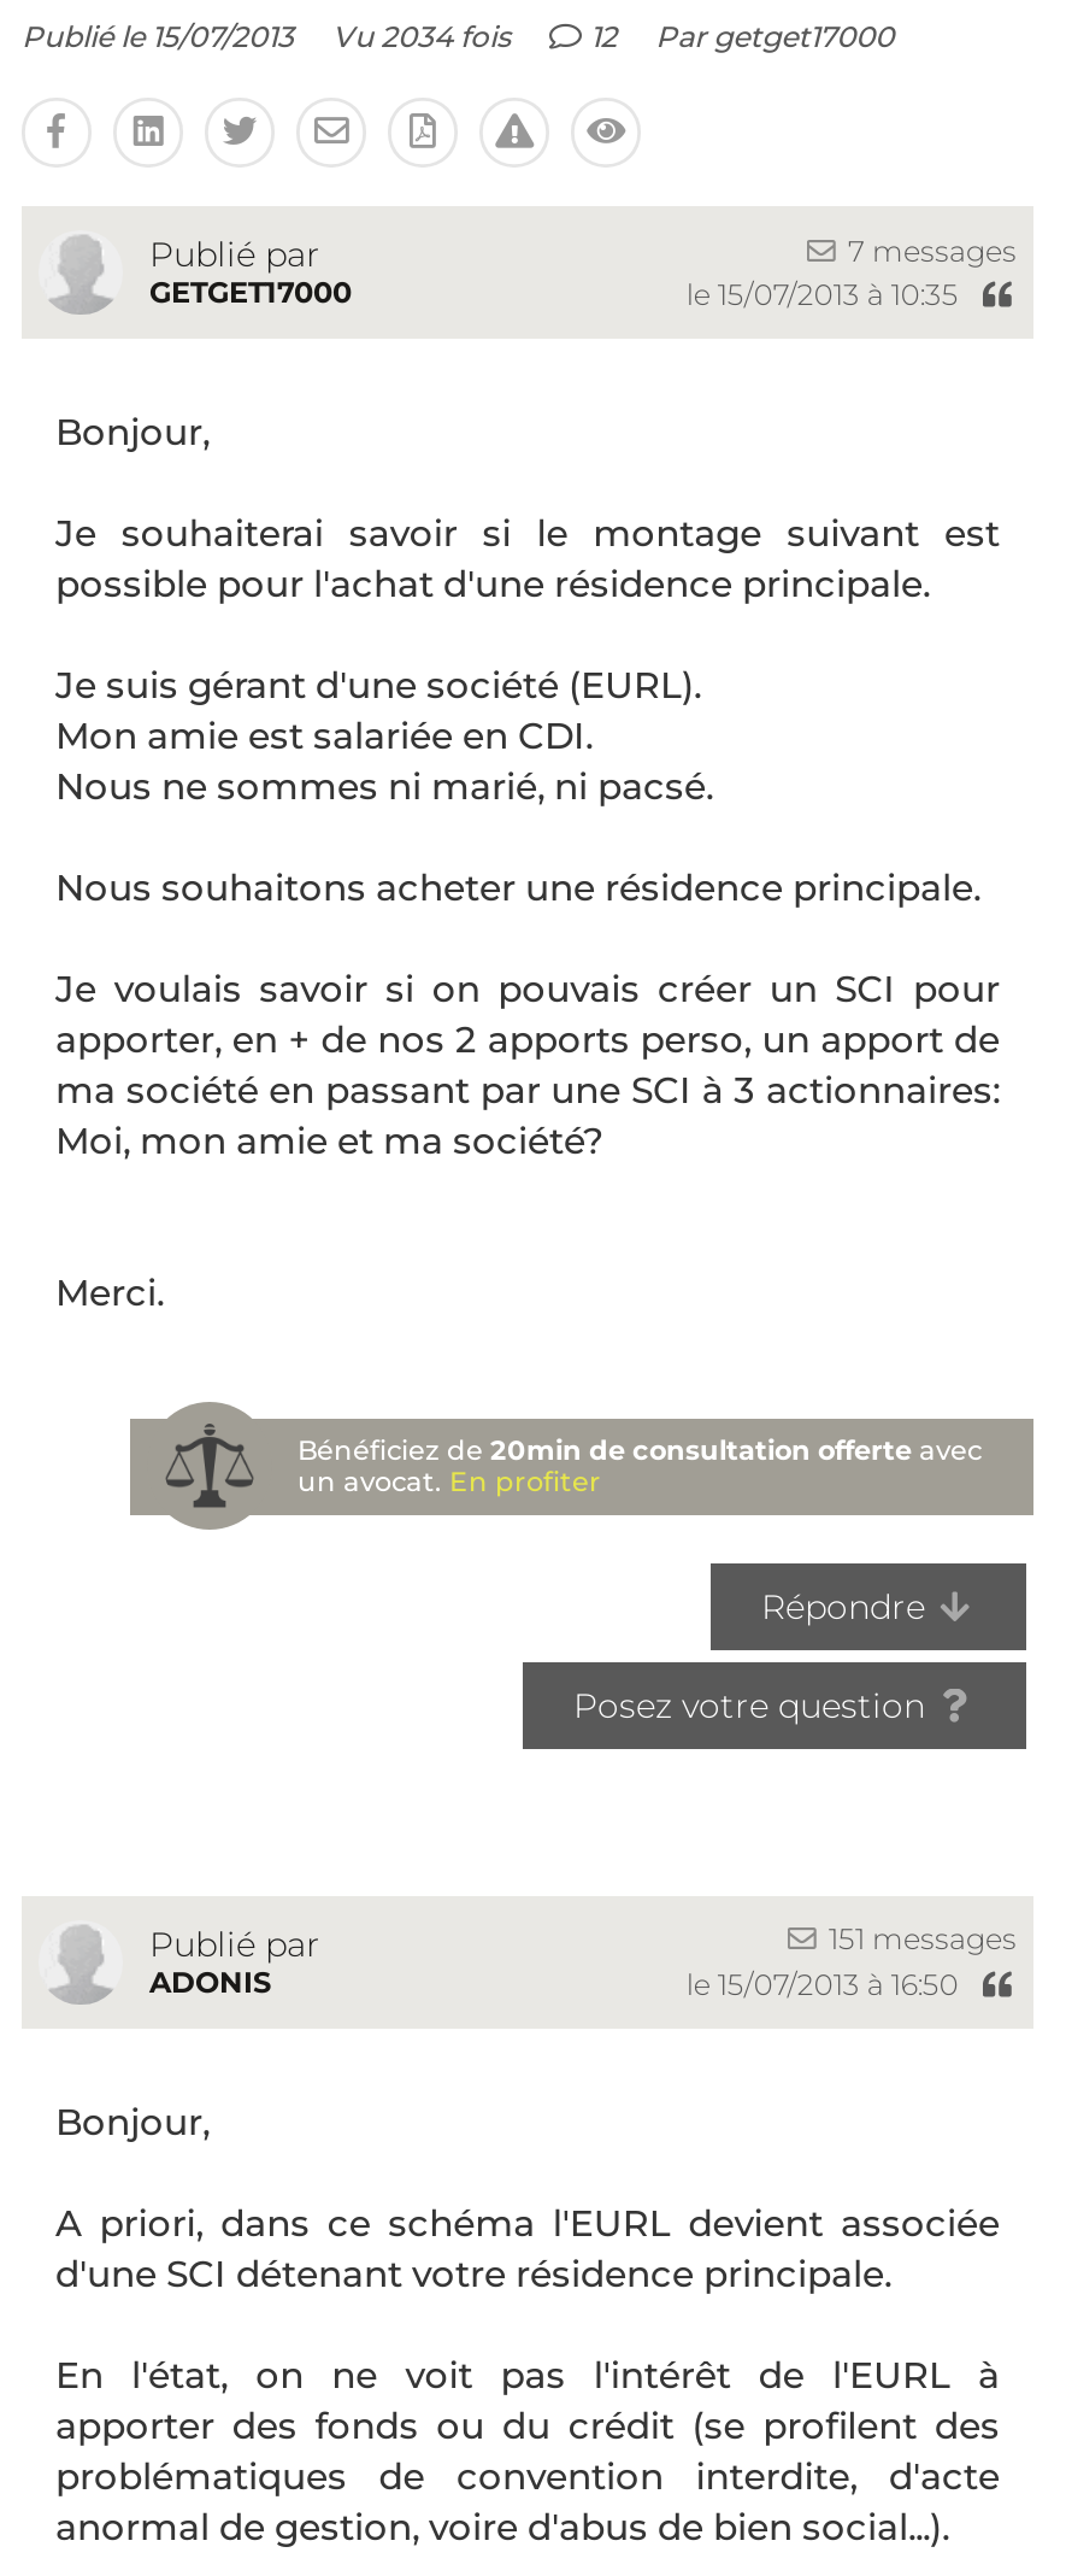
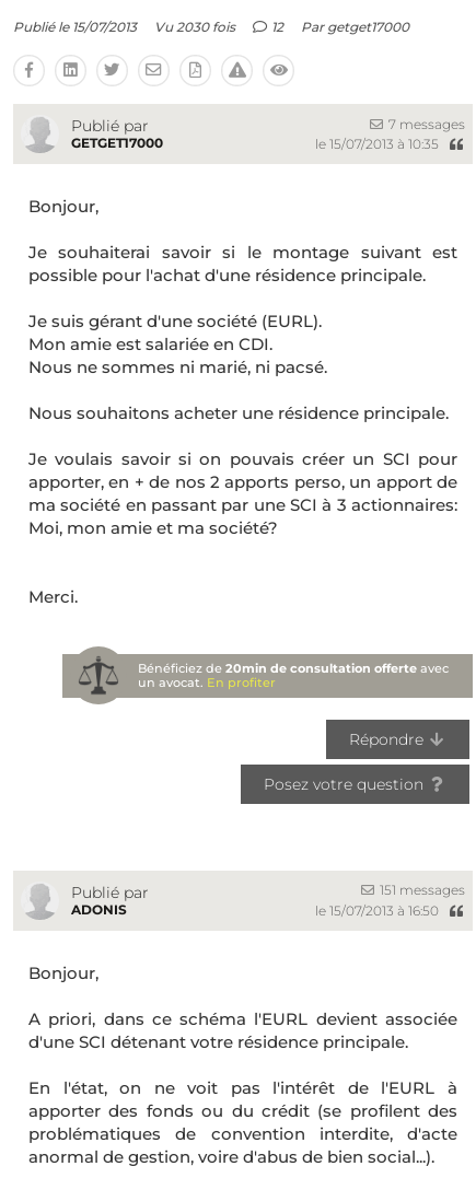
- Publié le 15/07/2013 Vu 2034 fois
+ Publié le 15/07/2013 Vu 2030 fois
